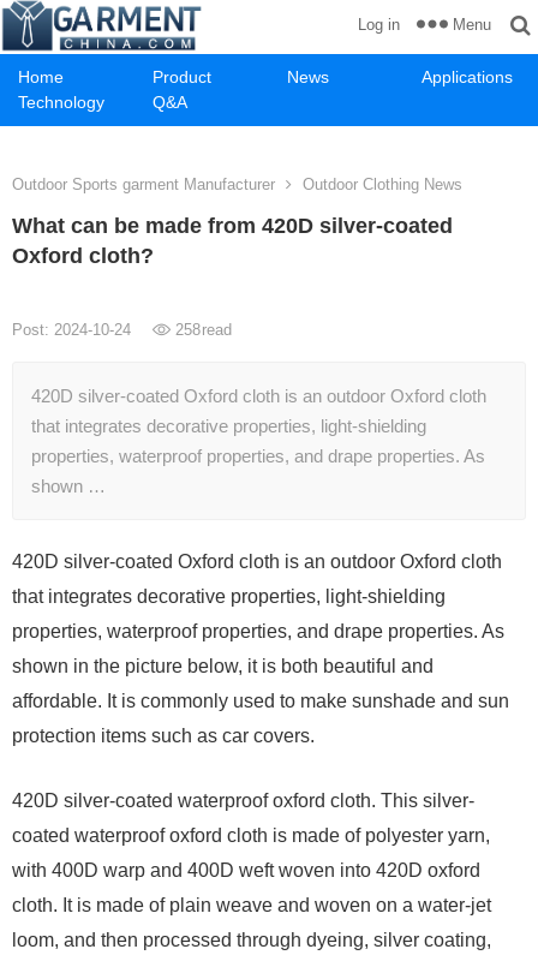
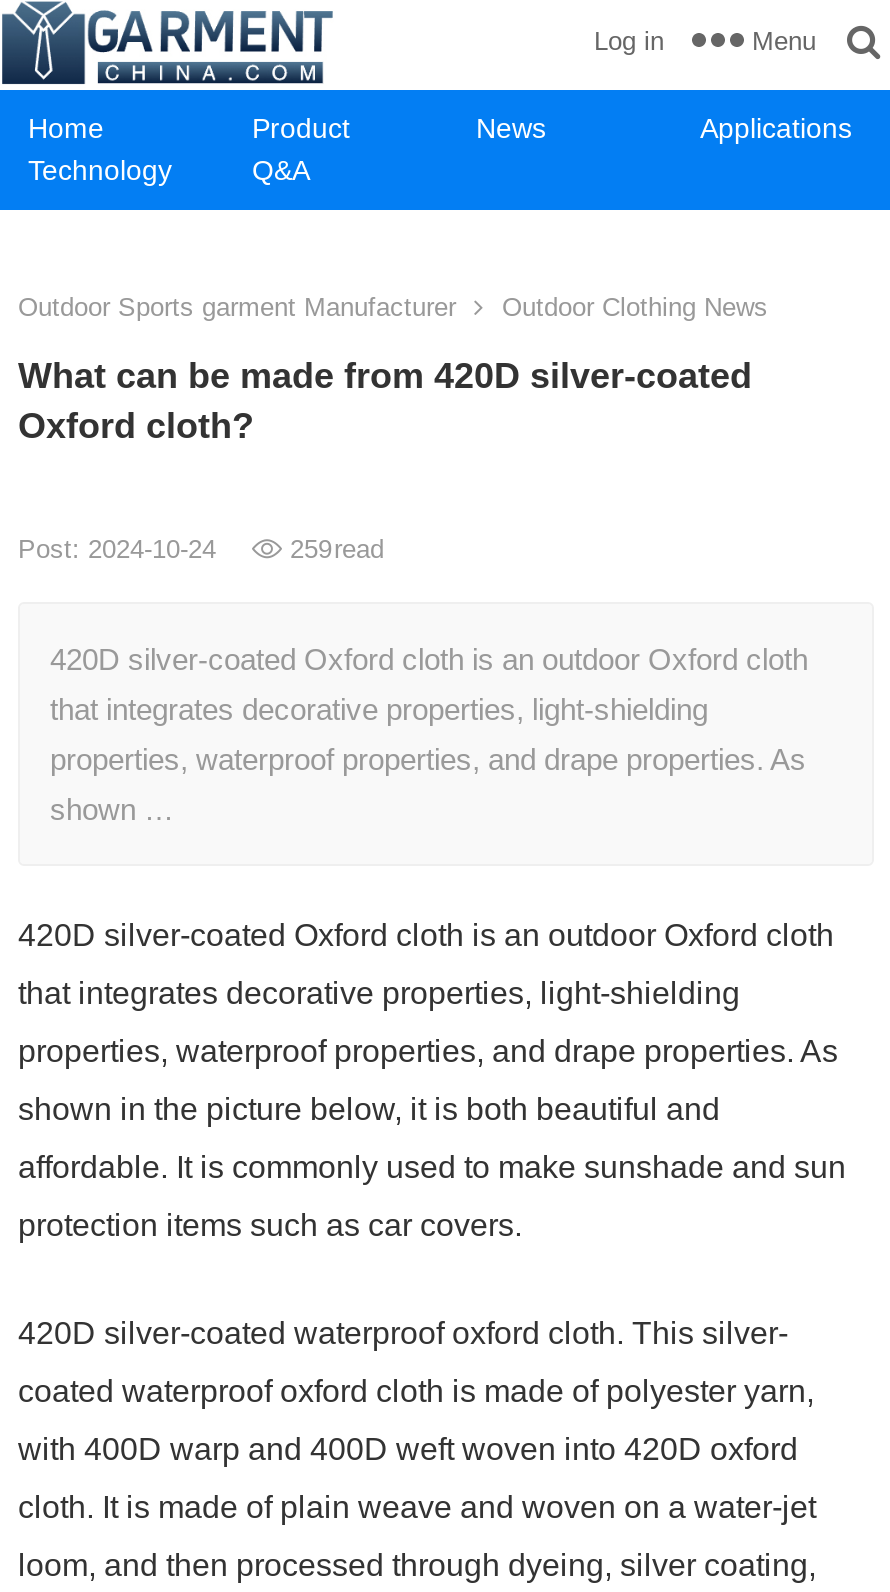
- Post: 2024-10-24 258read
+ Post: 2024-10-24 259read
